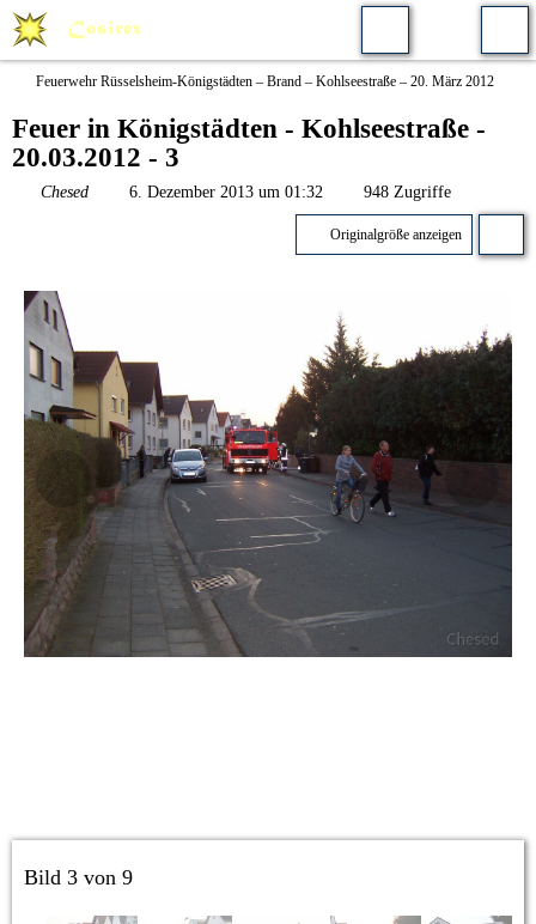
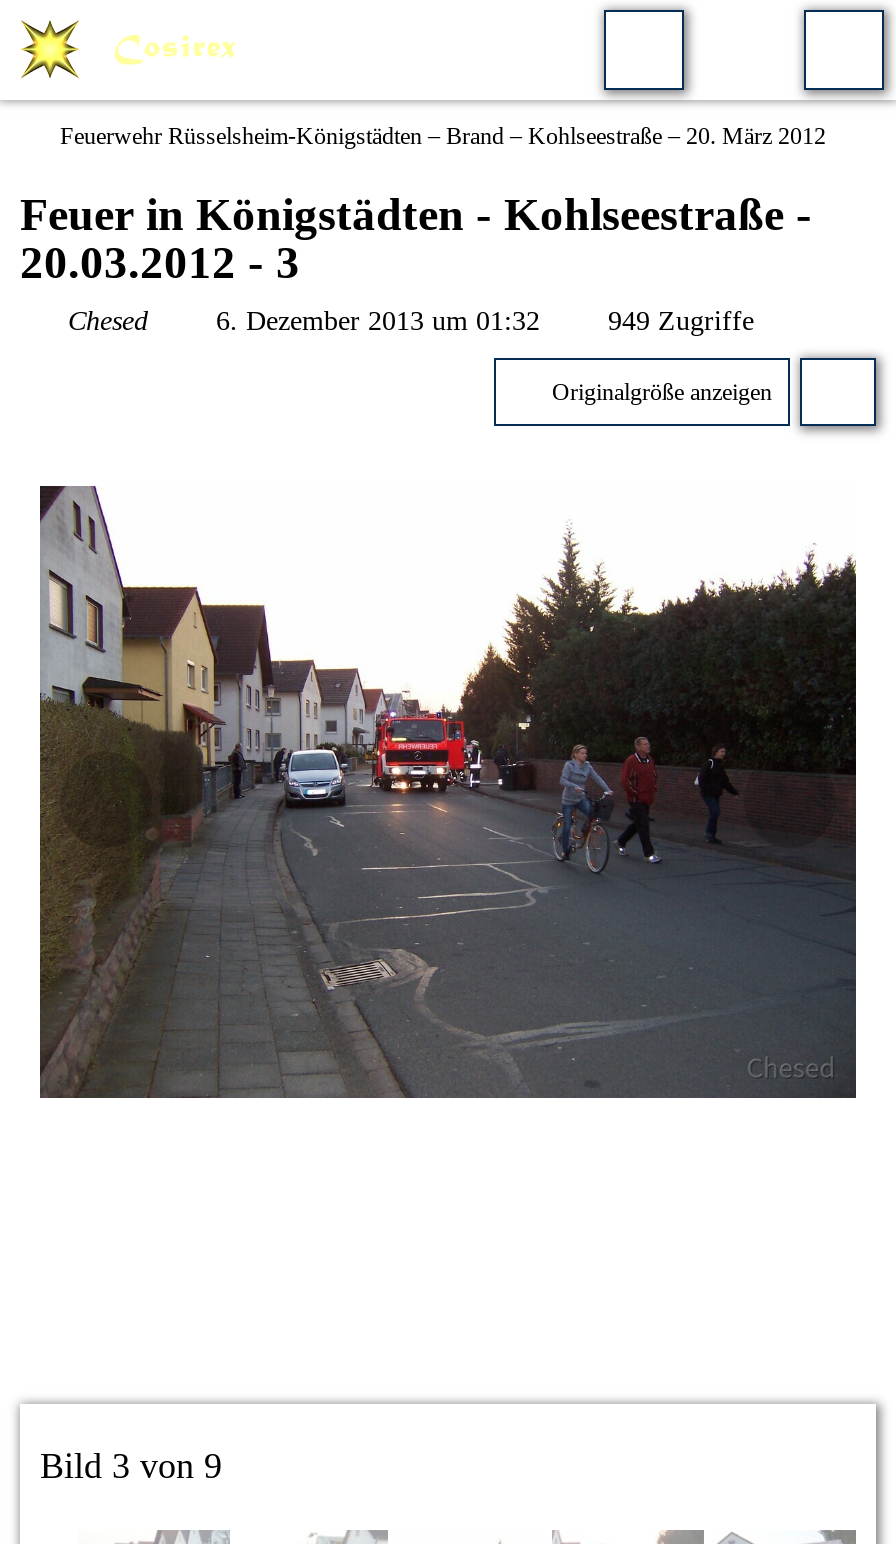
- 6. Dezember 2013 um 01:32 948 Zugriffe
+ 6. Dezember 2013 um 01:32 949 Zugriffe
